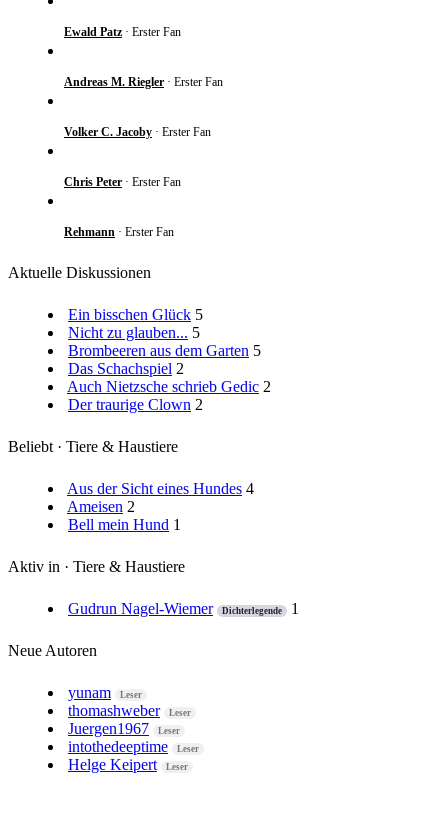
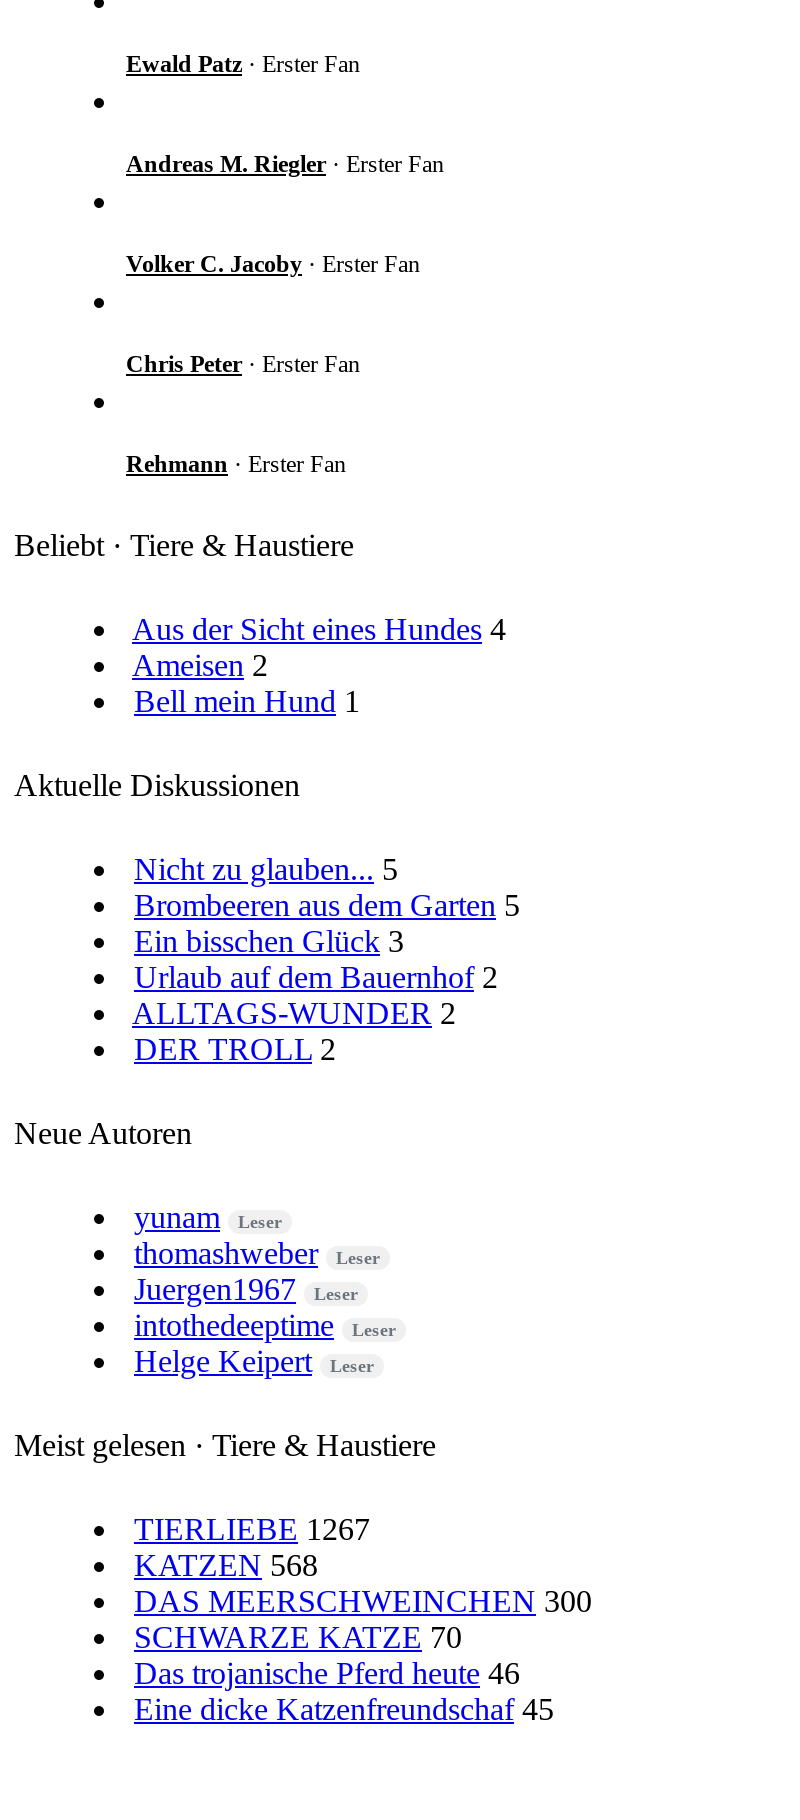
moved down: Aktuelle Diskussionen

- Ein bisschen Glück 5
- Das Schachspiel 2
- Auch Nietzsche schrieb Gedic 2
- Der traurige Clown 2

moved down: Nicht zu glauben... 5 | Brombeeren aus dem Garten 5

moved up: Beliebt · Tiere & Haustiere | Aus der Sicht eines Hundes 4 | Ameisen 2 | Bell mein Hund 1

- Aktiv in · Tiere & Haustiere

- Gudrun Nagel-Wiemer
- Dichterlegende
- 1
+ Ein bisschen Glück 3
+ Urlaub auf dem Bauernhof 2
+ ALLTAGS-WUNDER 2
+ DER TROLL 2

moved up: Neue Autoren | yunam | Leser | ... | Helge Keipert | Leser

+ Meist gelesen · Tiere & Haustiere
+ TIERLIEBE 1267
+ KATZEN 568
+ DAS MEERSCHWEINCHEN 300
+ SCHWARZE KATZE 70
+ Das trojanische Pferd heute 46
+ Eine dicke Katzenfreundschaf 45
